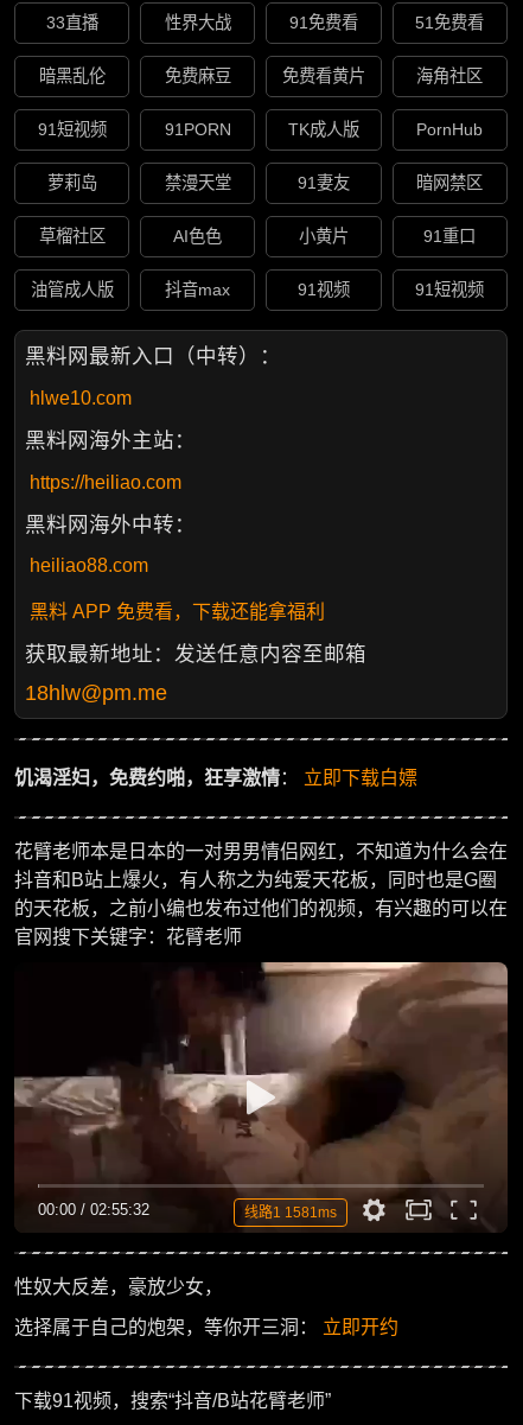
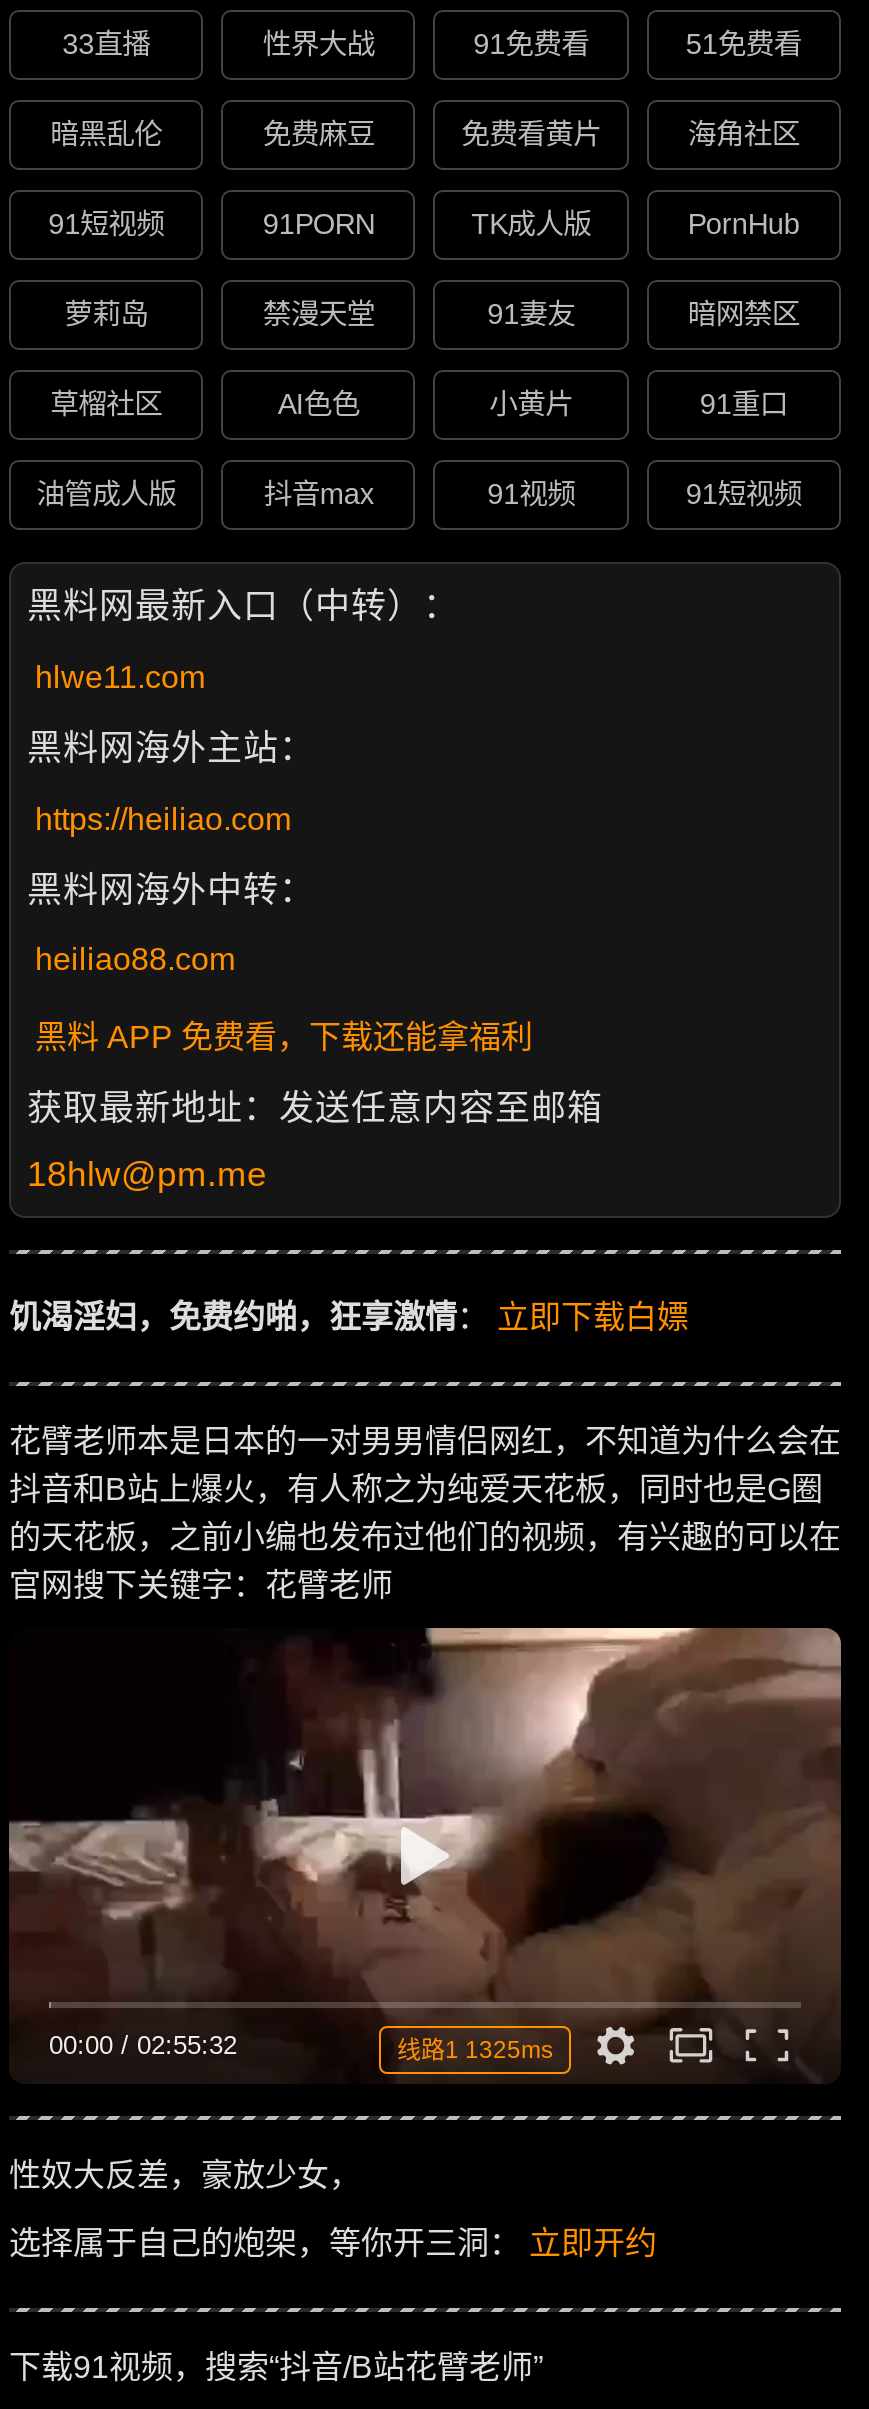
- hlwe10.com
+ hlwe11.com

- 线路1 1581ms
+ 线路1 1325ms
